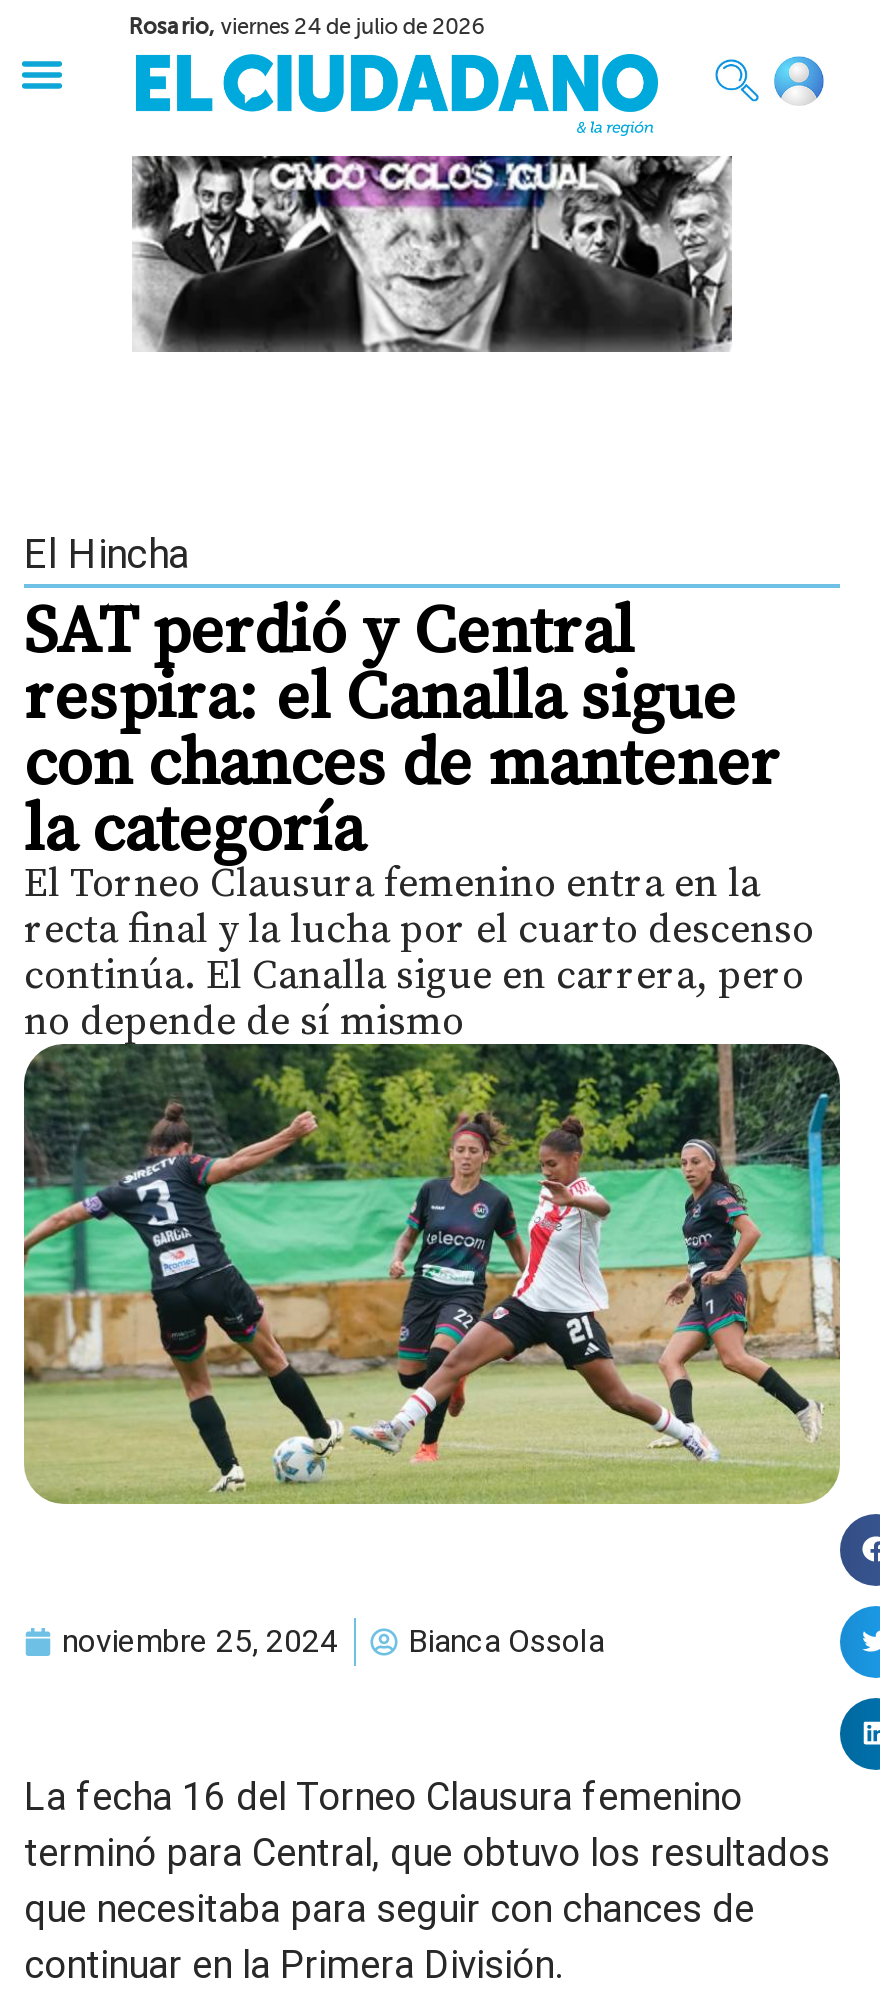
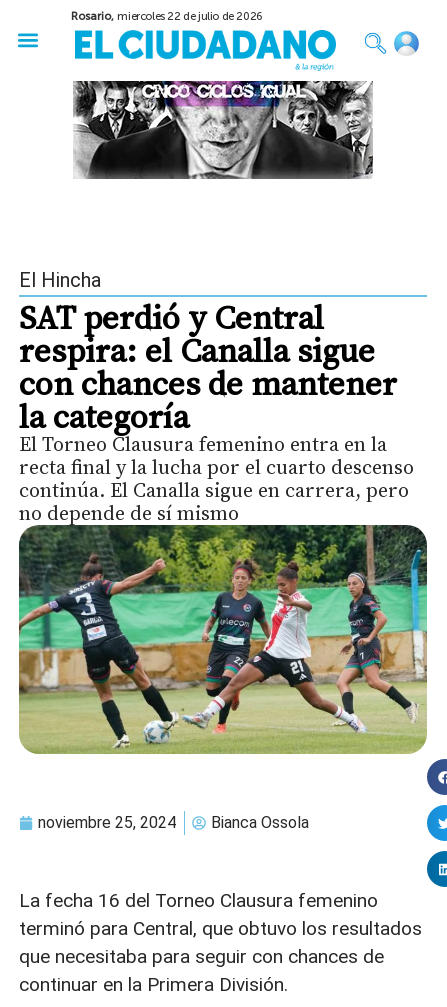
- Rosario, viernes 24 de julio de 2026
+ Rosario, miercoles 22 de julio de 2026
